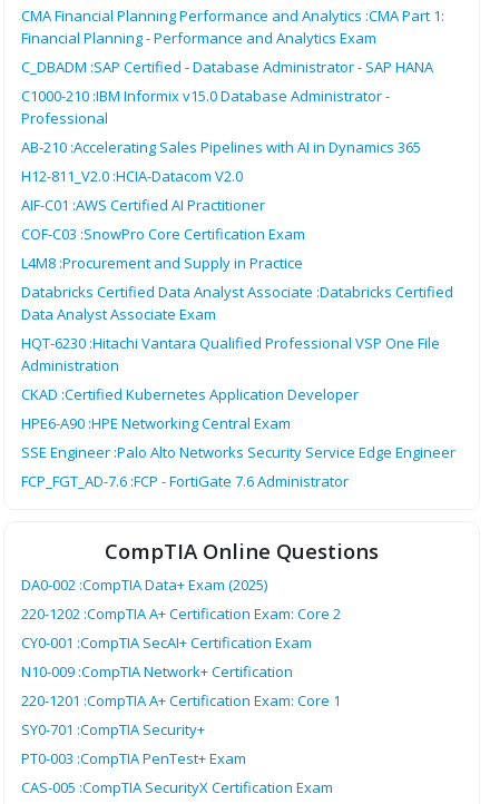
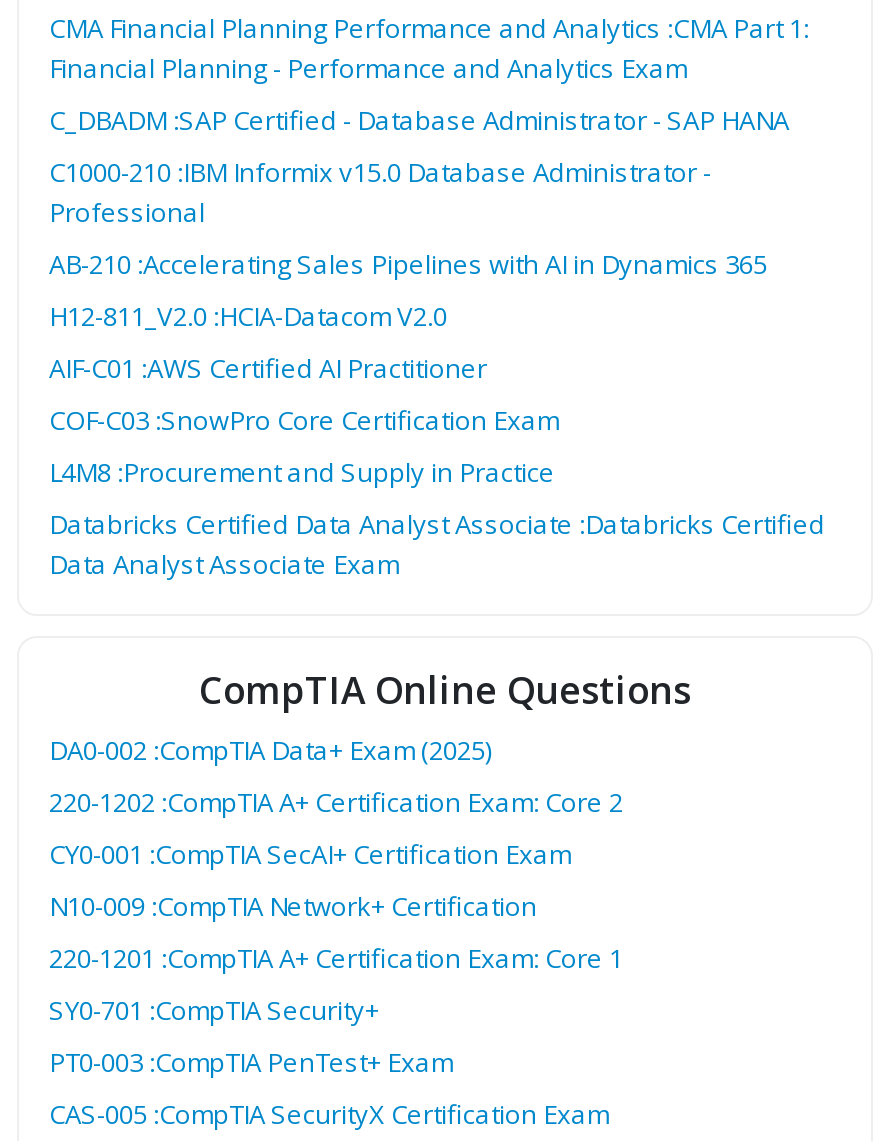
- HQT-6230 :Hitachi Vantara Qualified Professional VSP One File
- Administration
- CKAD :Certified Kubernetes Application Developer
- HPE6-A90 :HPE Networking Central Exam
- SSE Engineer :Palo Alto Networks Security Service Edge Engineer
- FCP_FGT_AD-7.6 :FCP - FortiGate 7.6 Administrator
